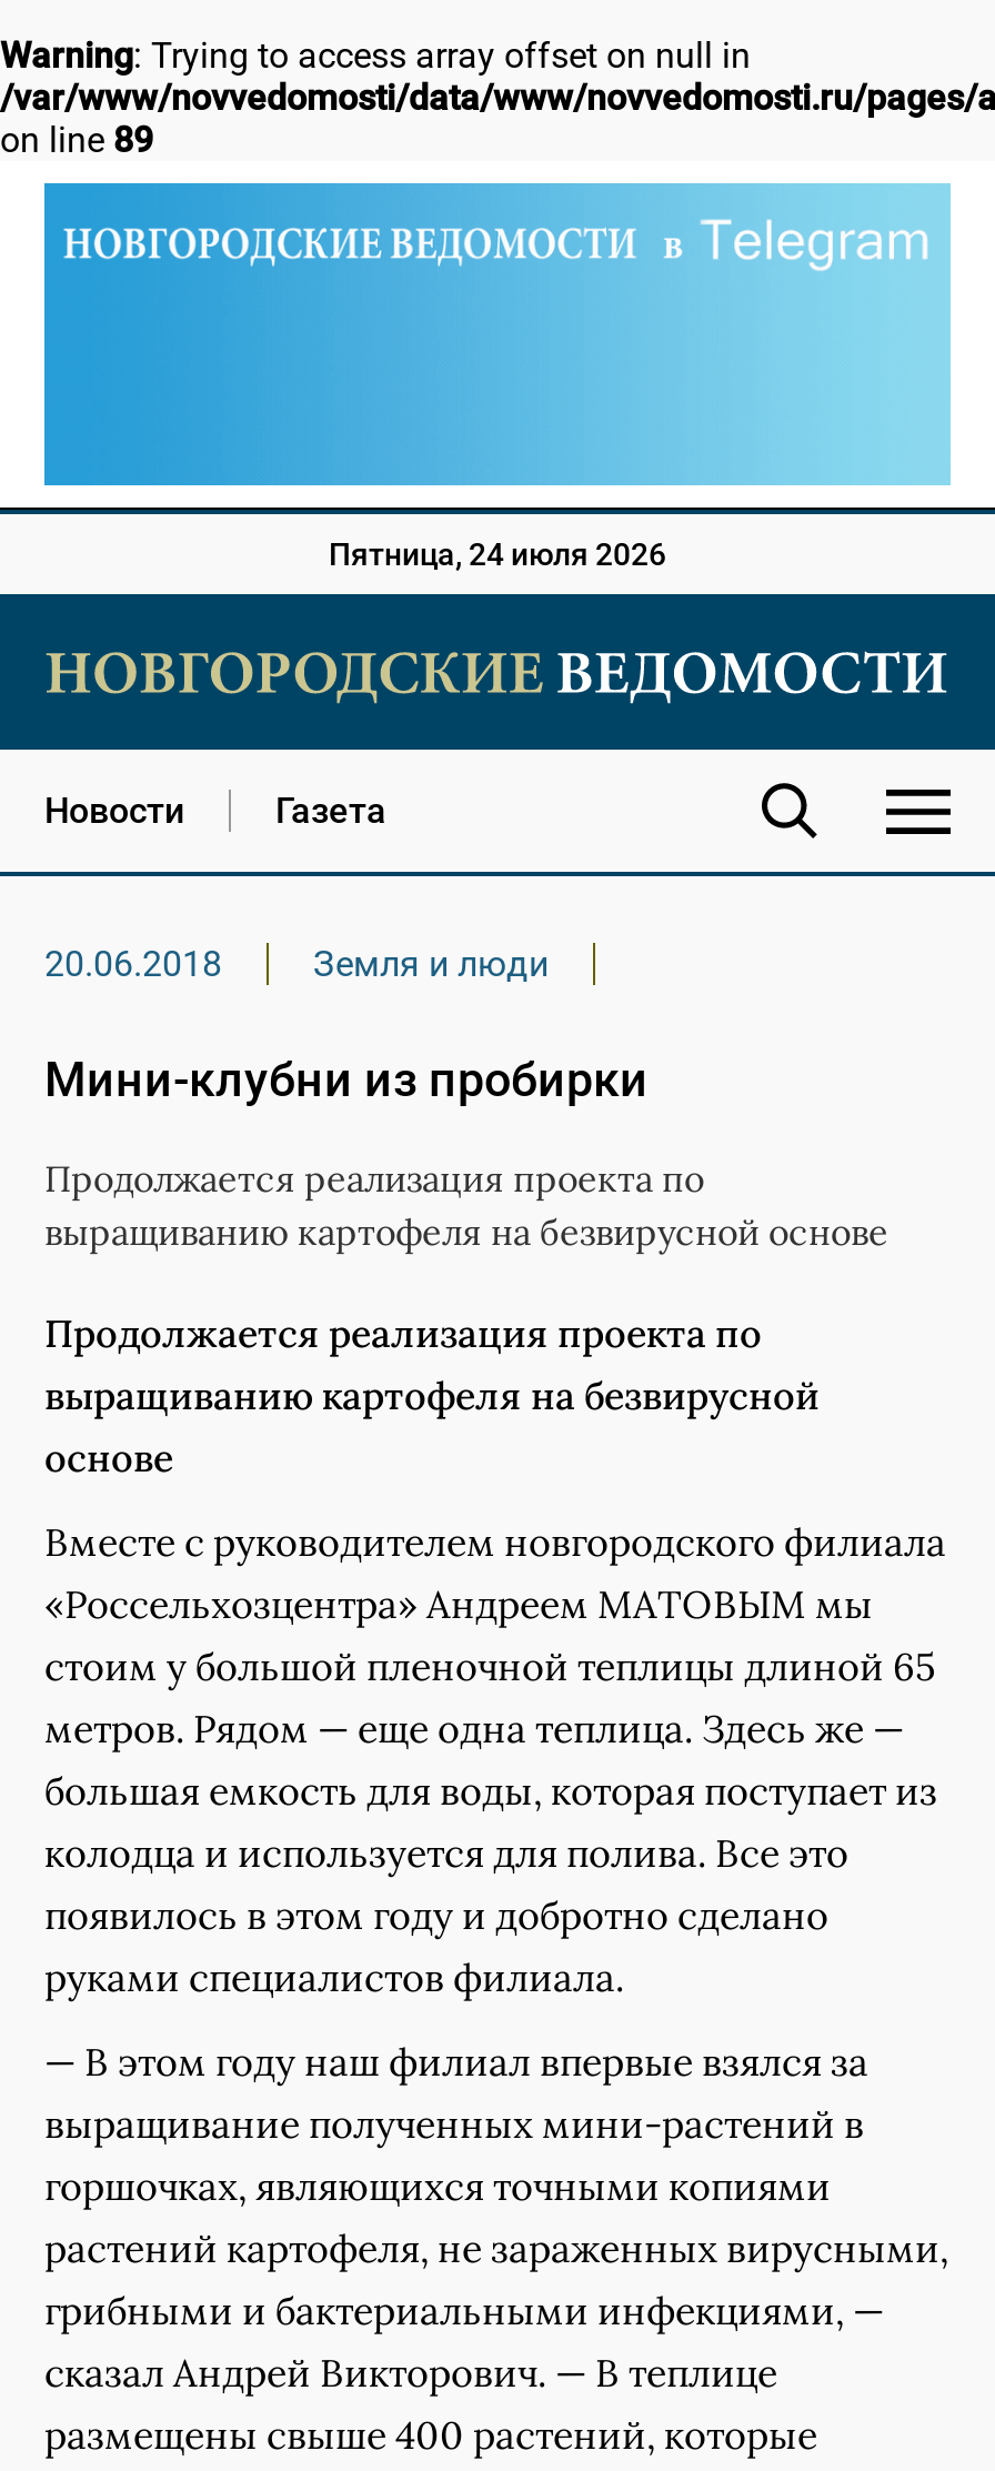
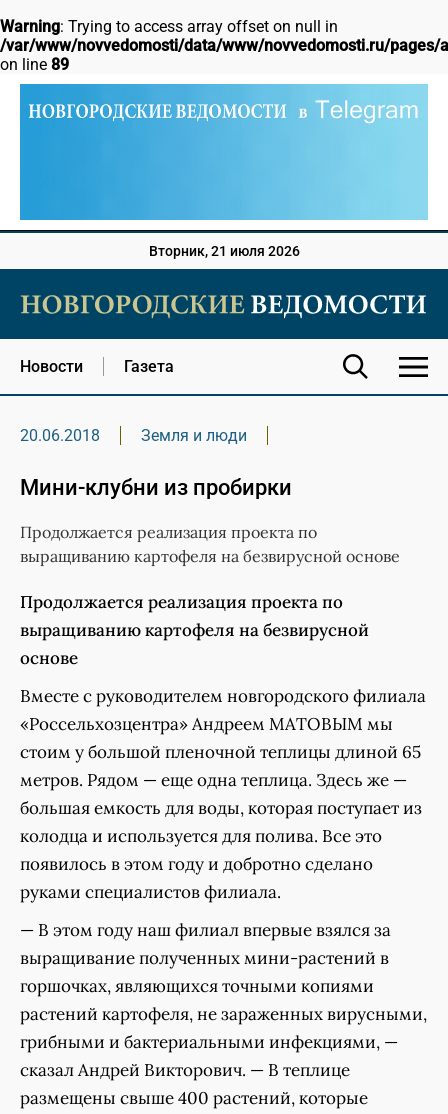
- Пятница, 24 июля 2026
+ Вторник, 21 июля 2026
